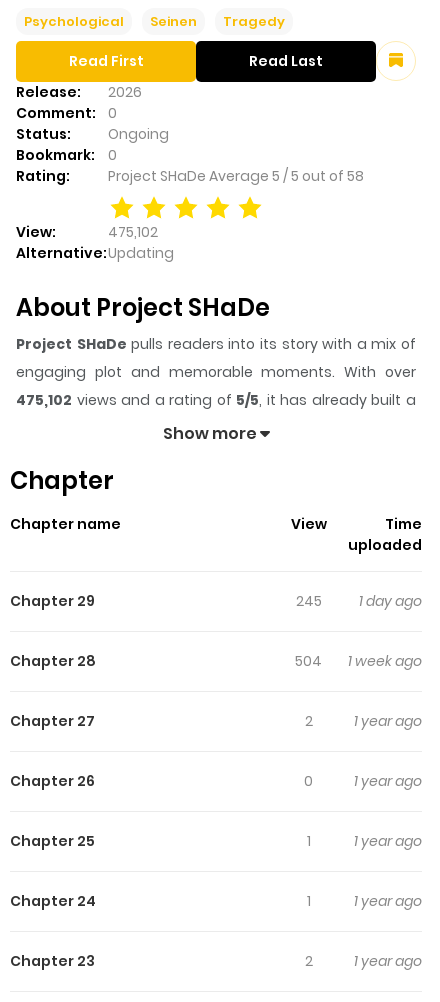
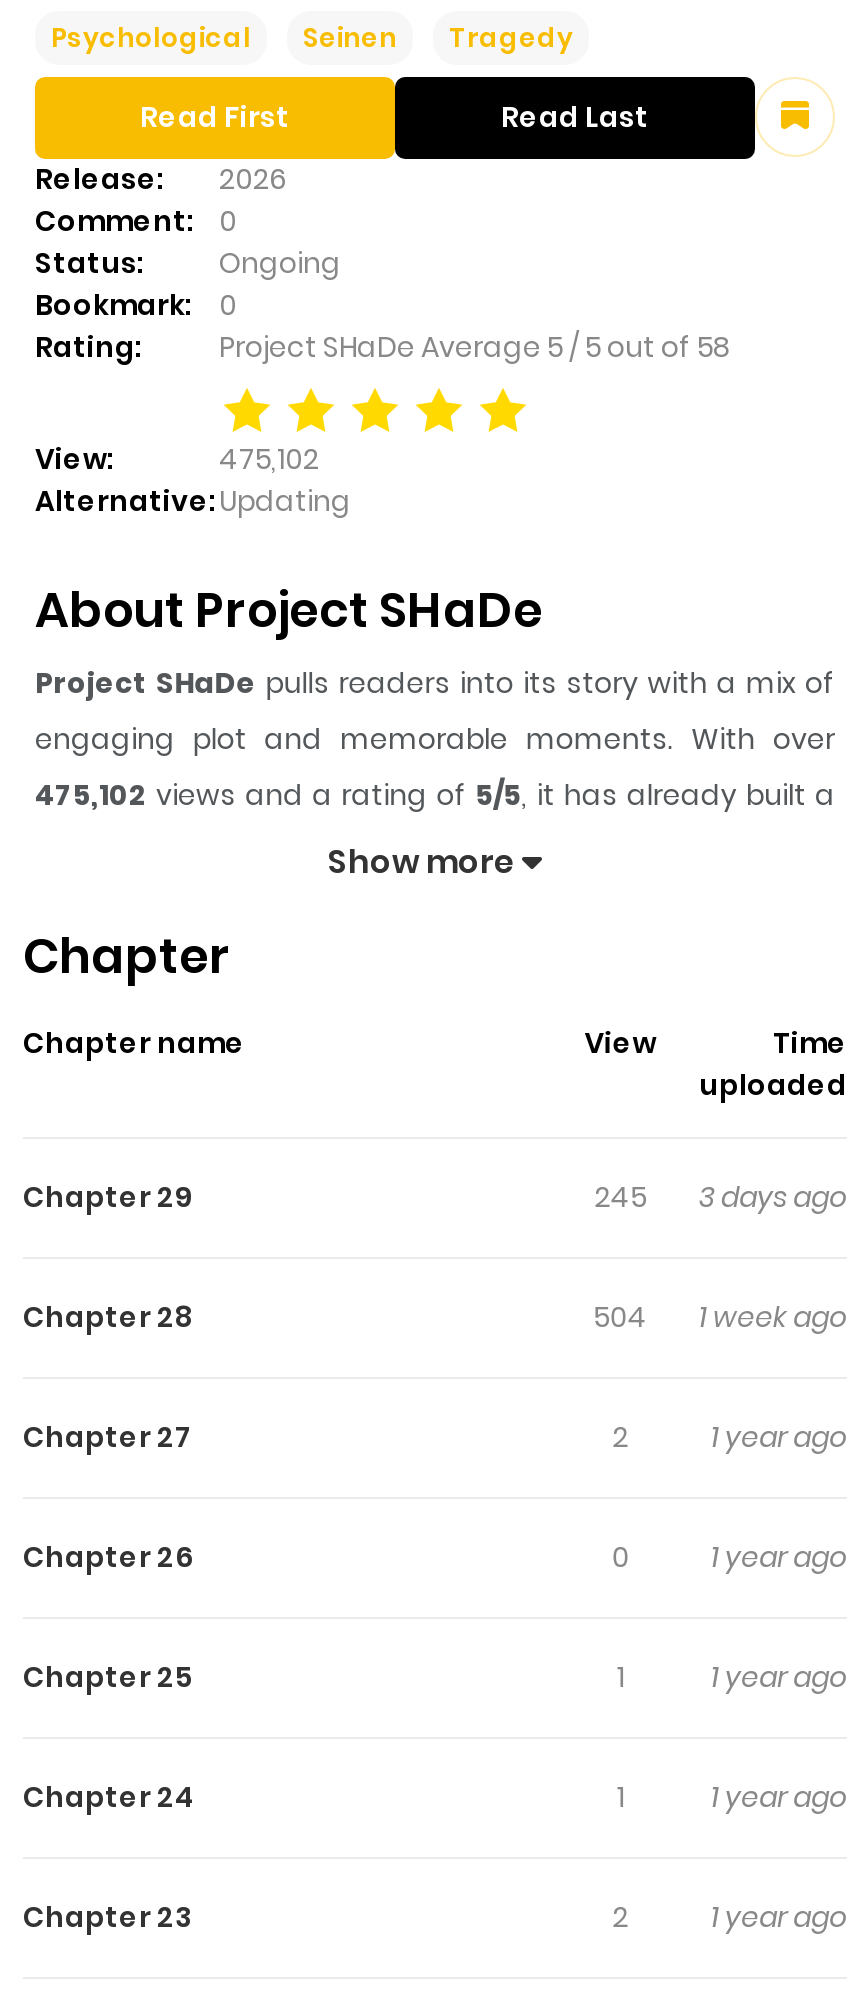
- 245 1 day ago
+ 245 3 days ago
